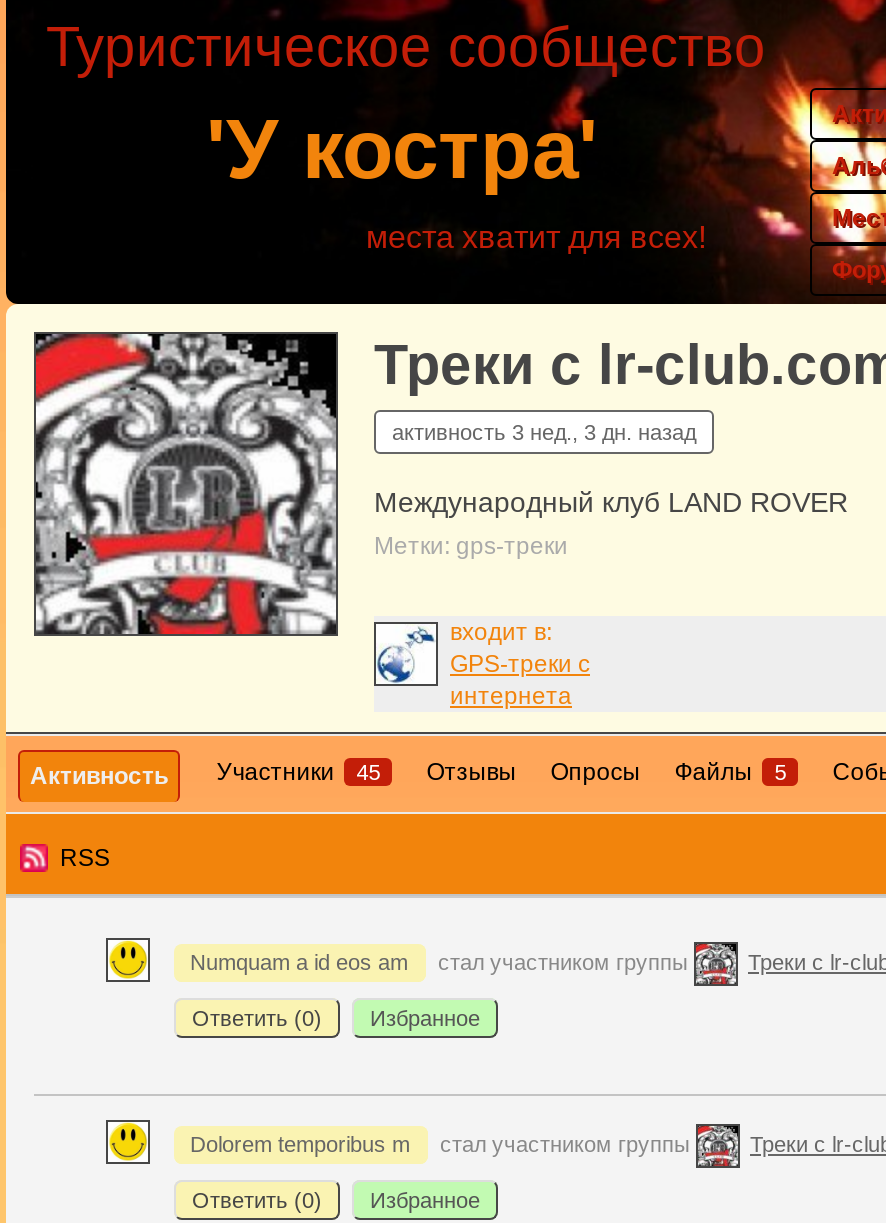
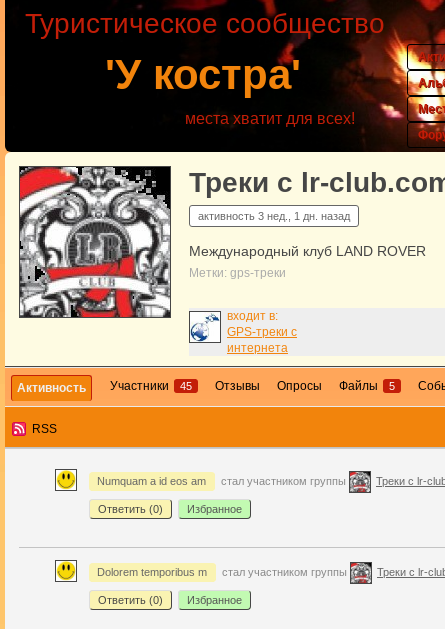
- активность 3 нед., 3 дн. назад
+ активность 3 нед., 1 дн. назад
